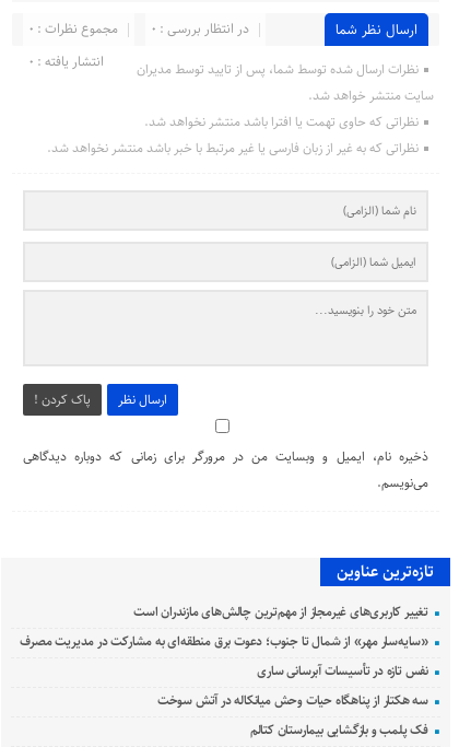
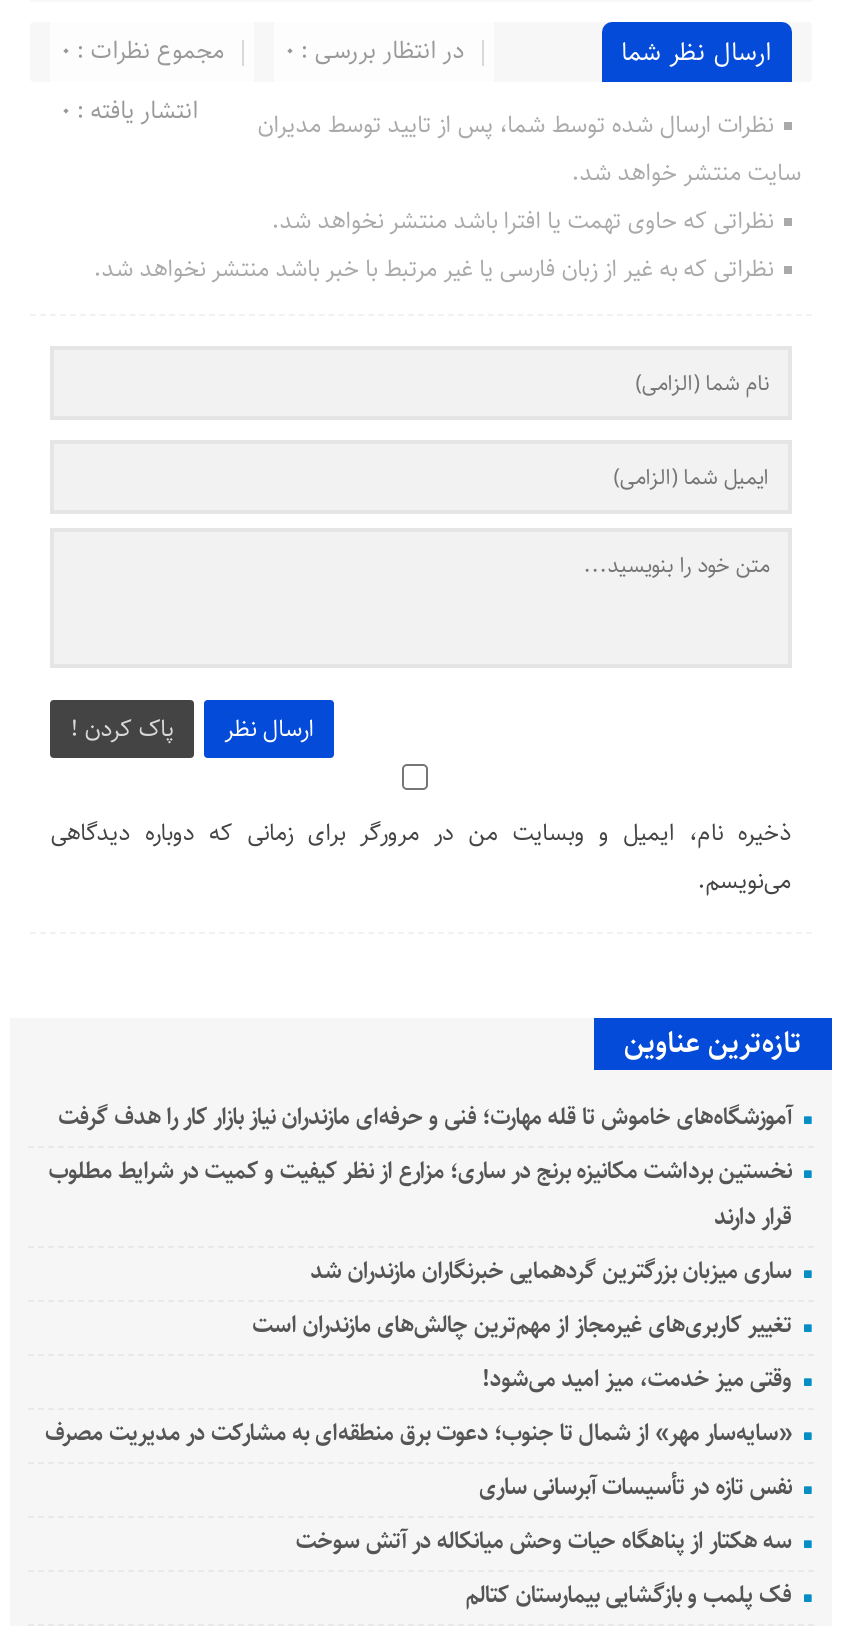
+ آموزشگاه‌های خاموش تا قله مهارت؛ فنی و حرفه‌ای مازندران نیاز بازار کار را هدف گرفت
+ نخستین برداشت مکانیزه برنج در ساری؛ مزارع از نظر کیفیت و کمیت در شرایط مطلوب
+ قرار دارند
+ ساری میزبان بزرگترین گردهمایی خبرنگاران مازندران شد

+ وقتی میز خدمت، میز امید می‌شود!
